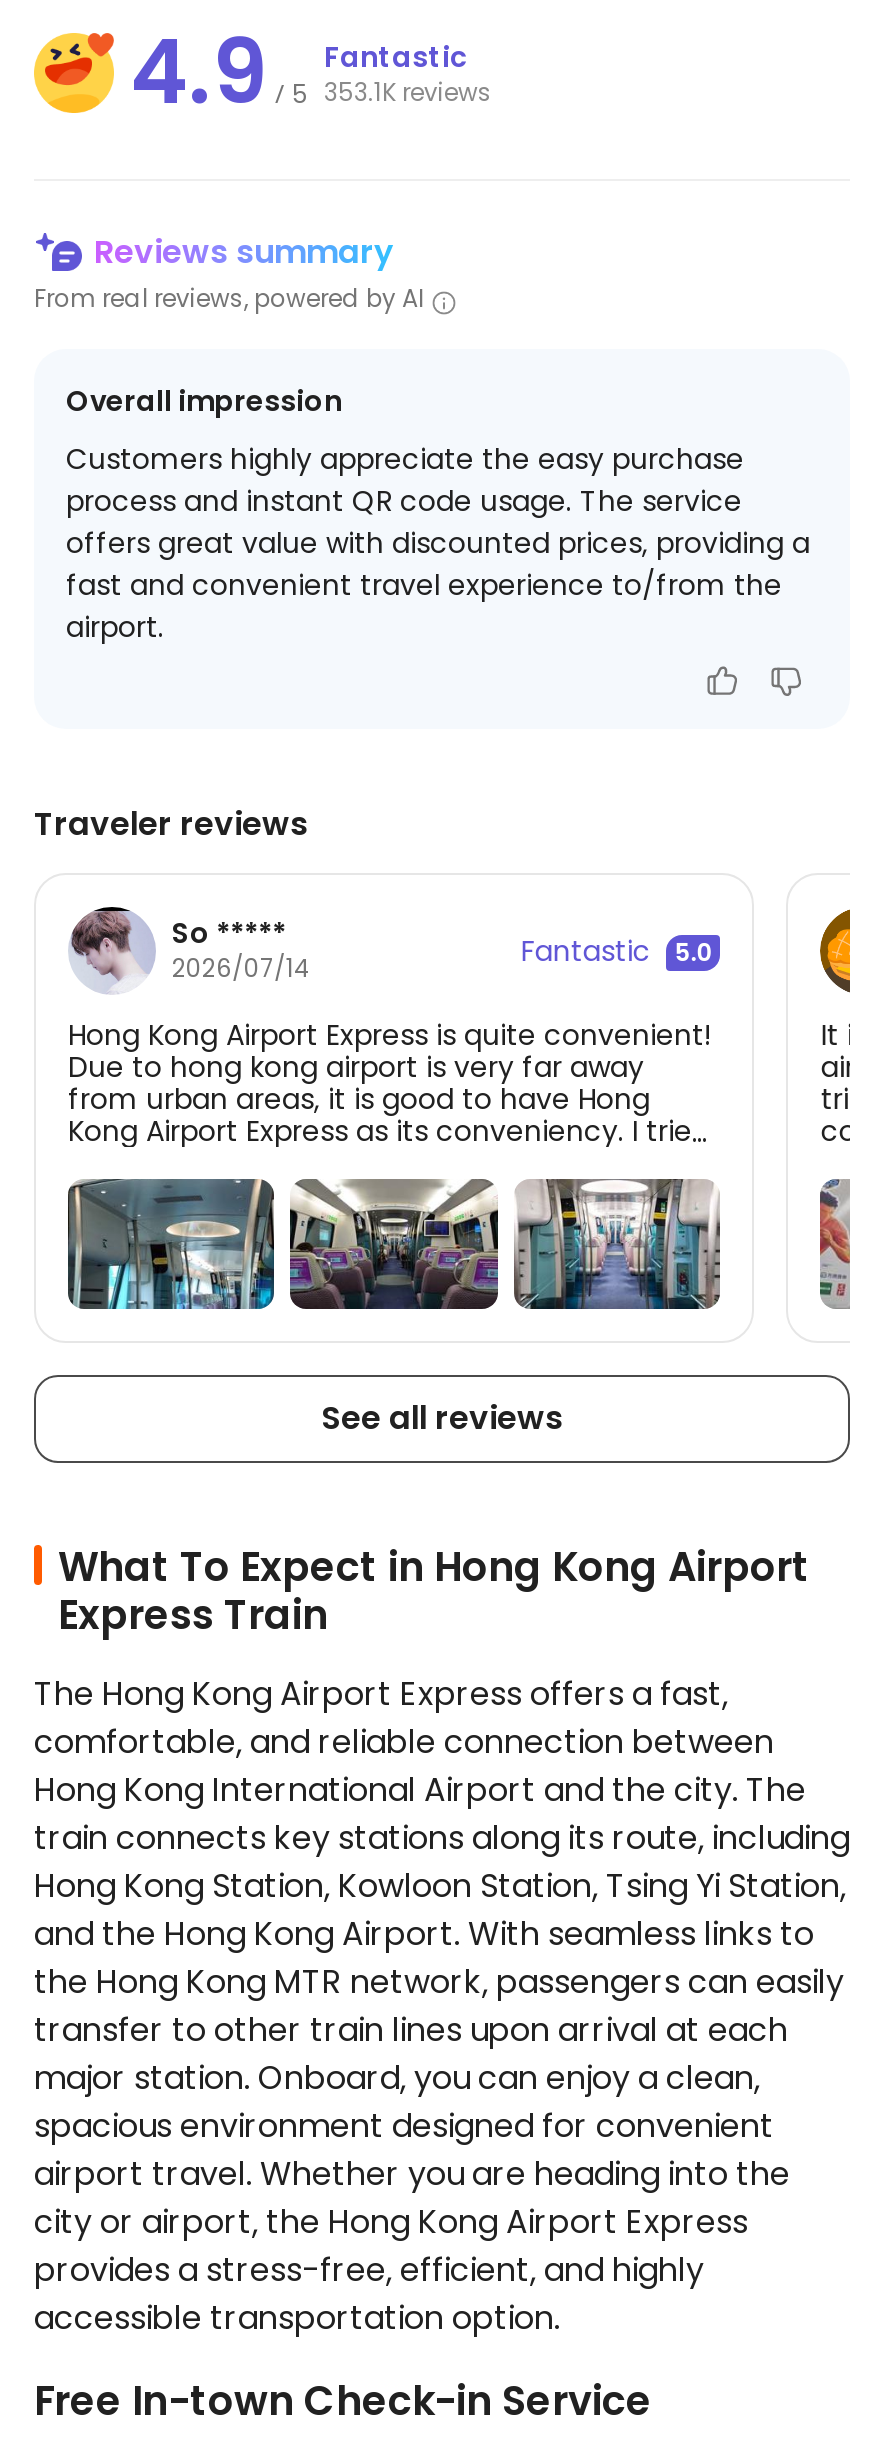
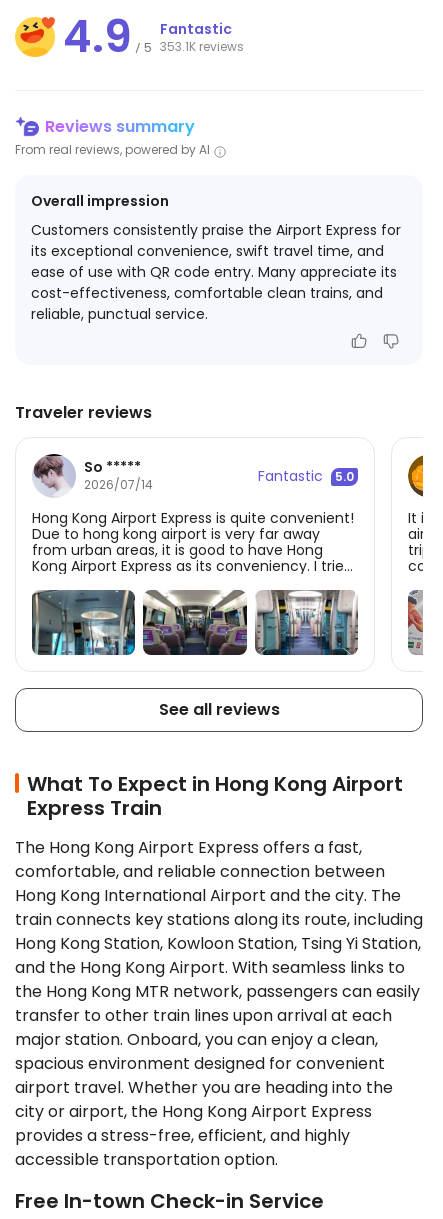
- Customers highly appreciate the easy purchase
- process and instant QR code usage. The service
- offers great value with discounted prices, providing a
- fast and convenient travel experience to/from the
- airport.
+ Customers consistently praise the Airport Express for
+ its exceptional convenience, swift travel time, and
+ ease of use with QR code entry. Many appreciate its
+ cost-effectiveness, comfortable clean trains, and
+ reliable, punctual service.
